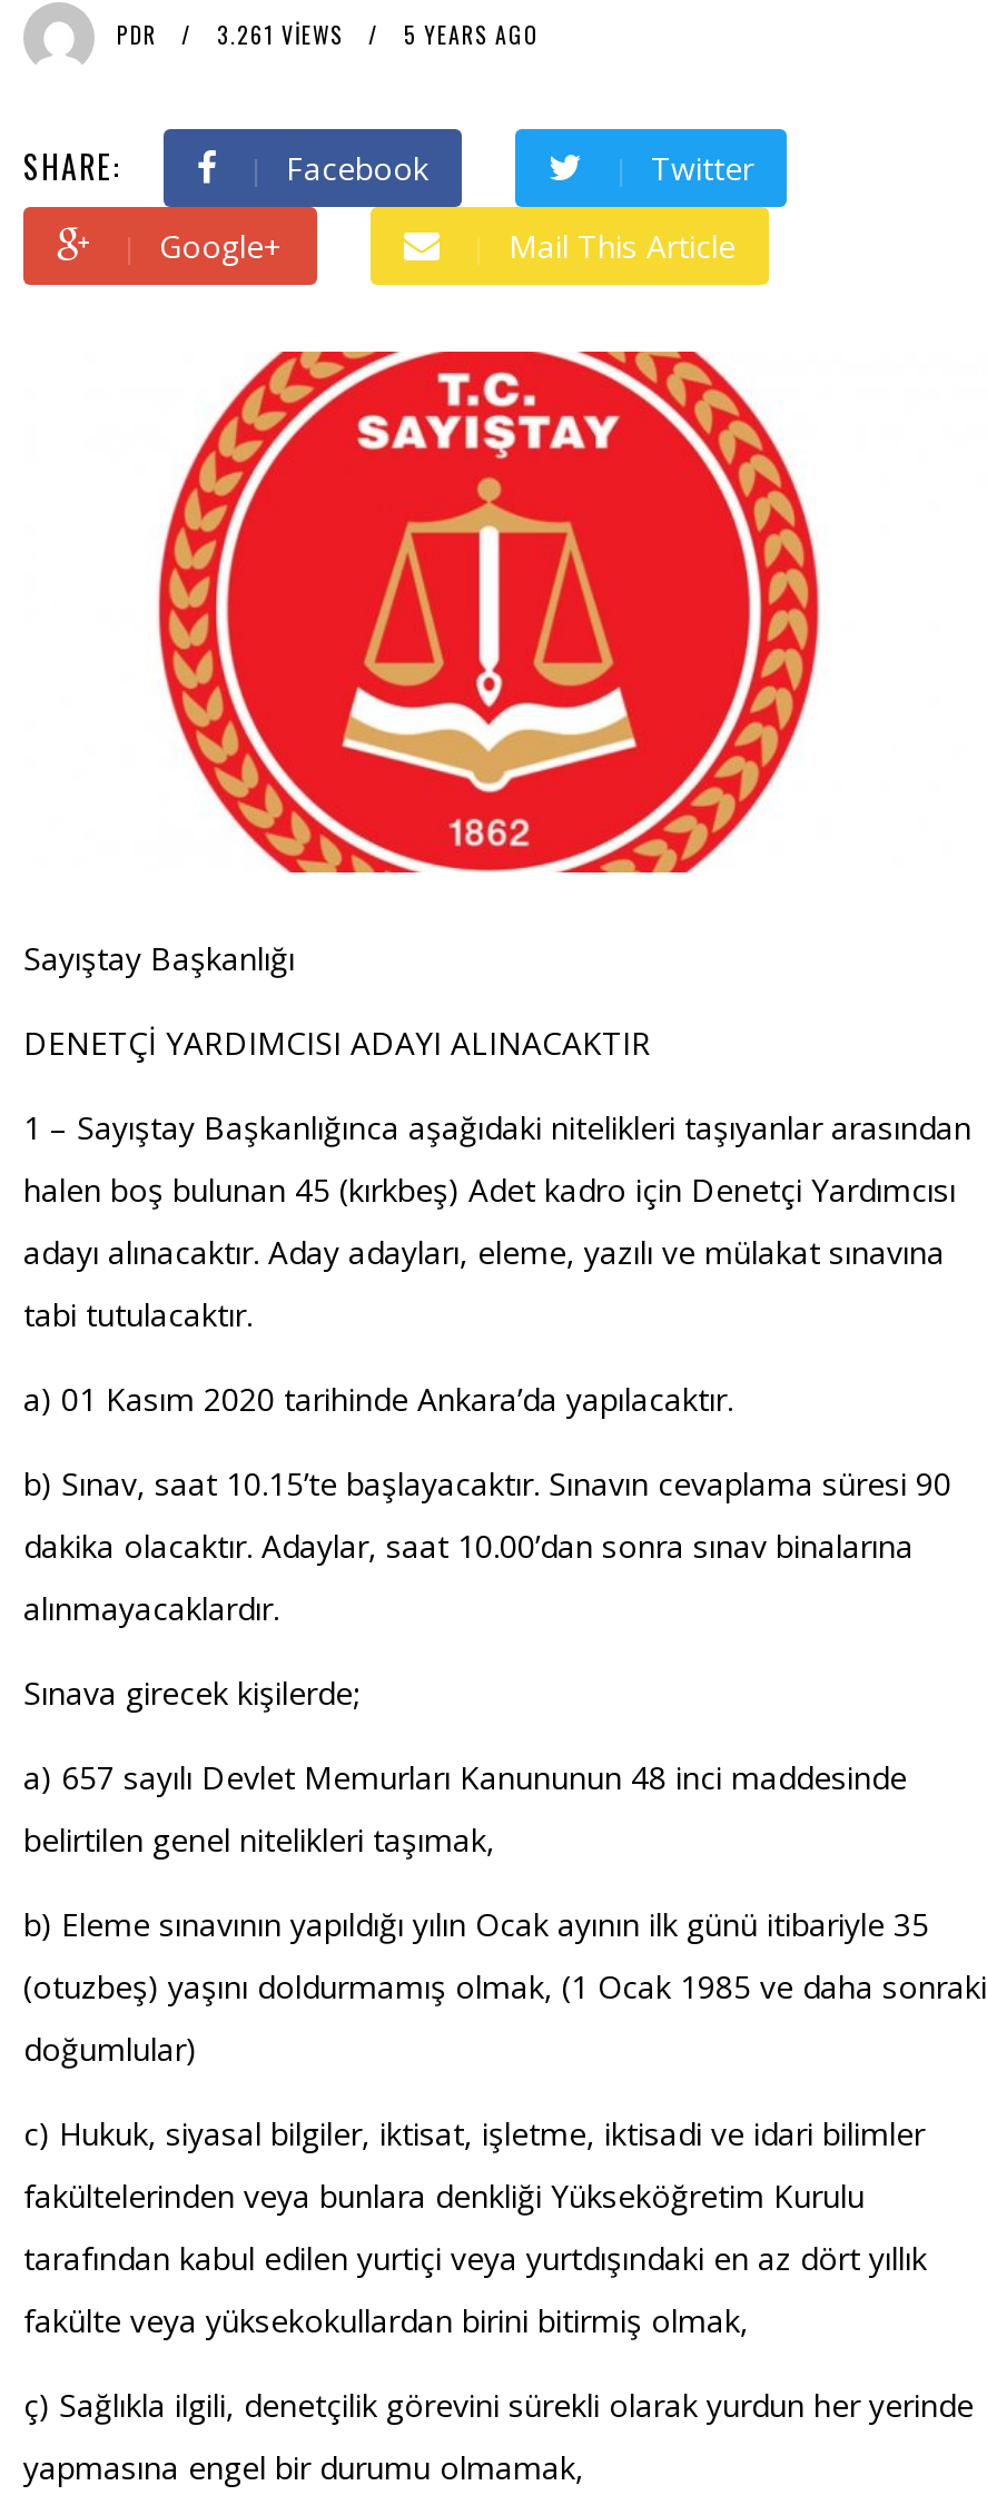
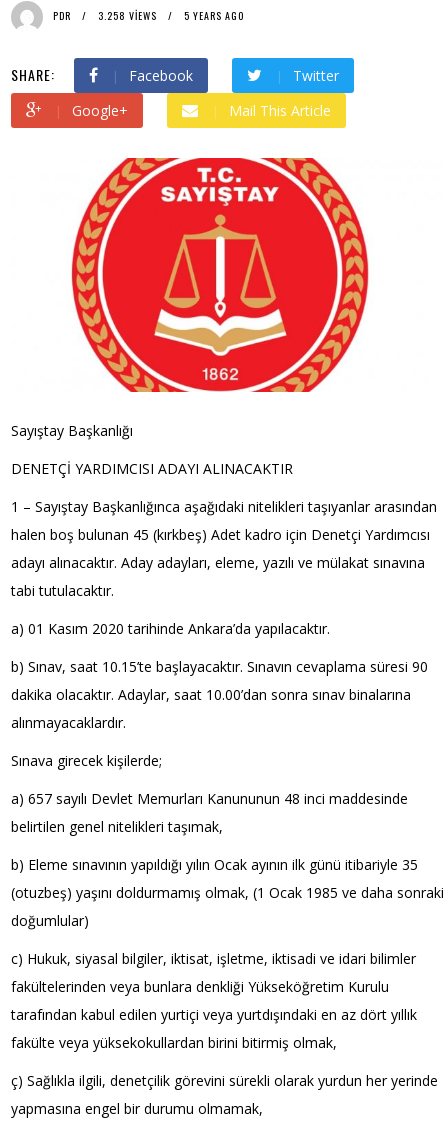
- PDR 3.261 VIEWS 5 YEARS AGO
+ PDR 3.258 VIEWS 5 YEARS AGO
